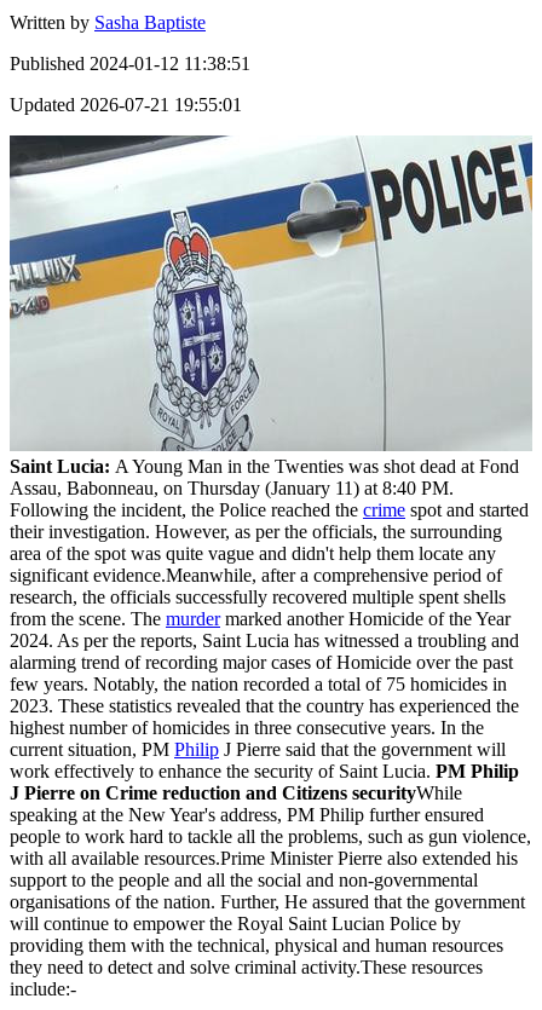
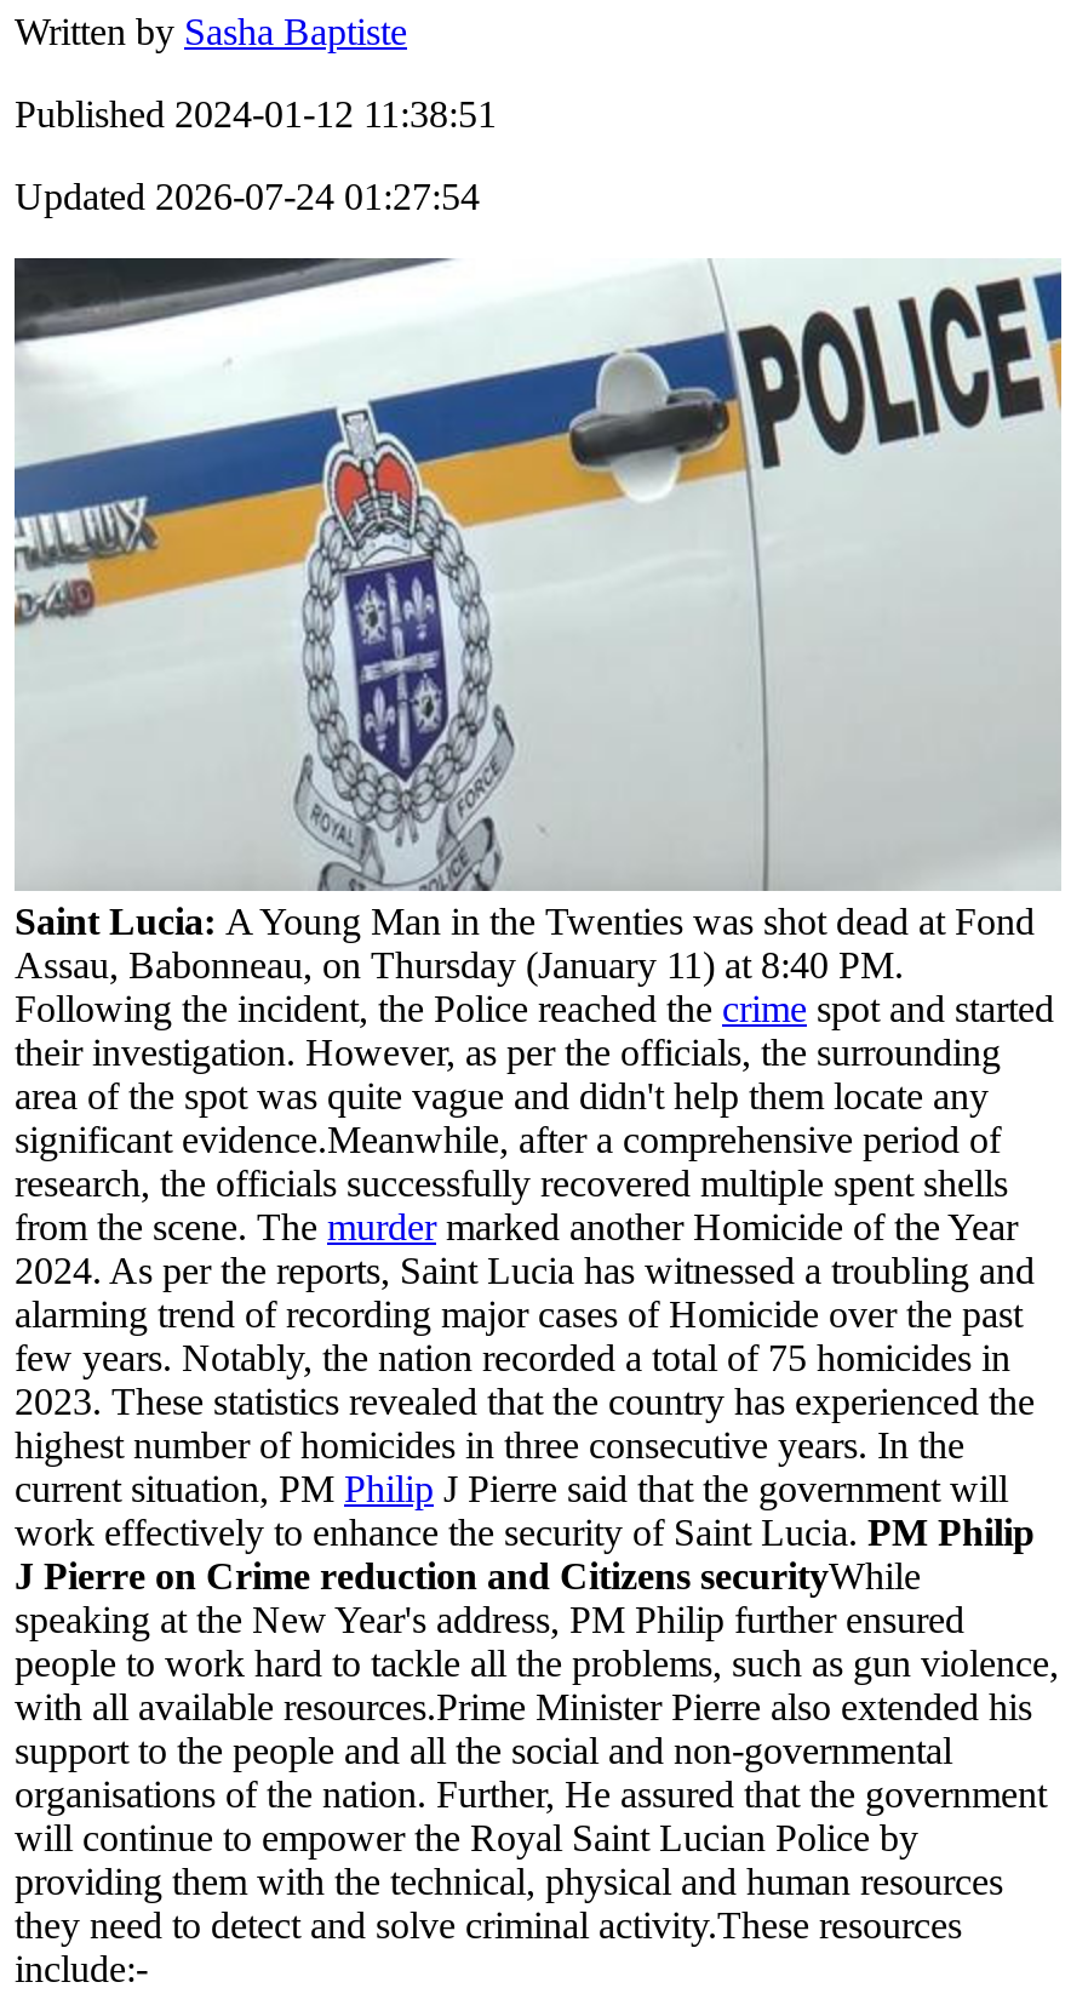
- Updated 2026-07-21 19:55:01
+ Updated 2026-07-24 01:27:54
